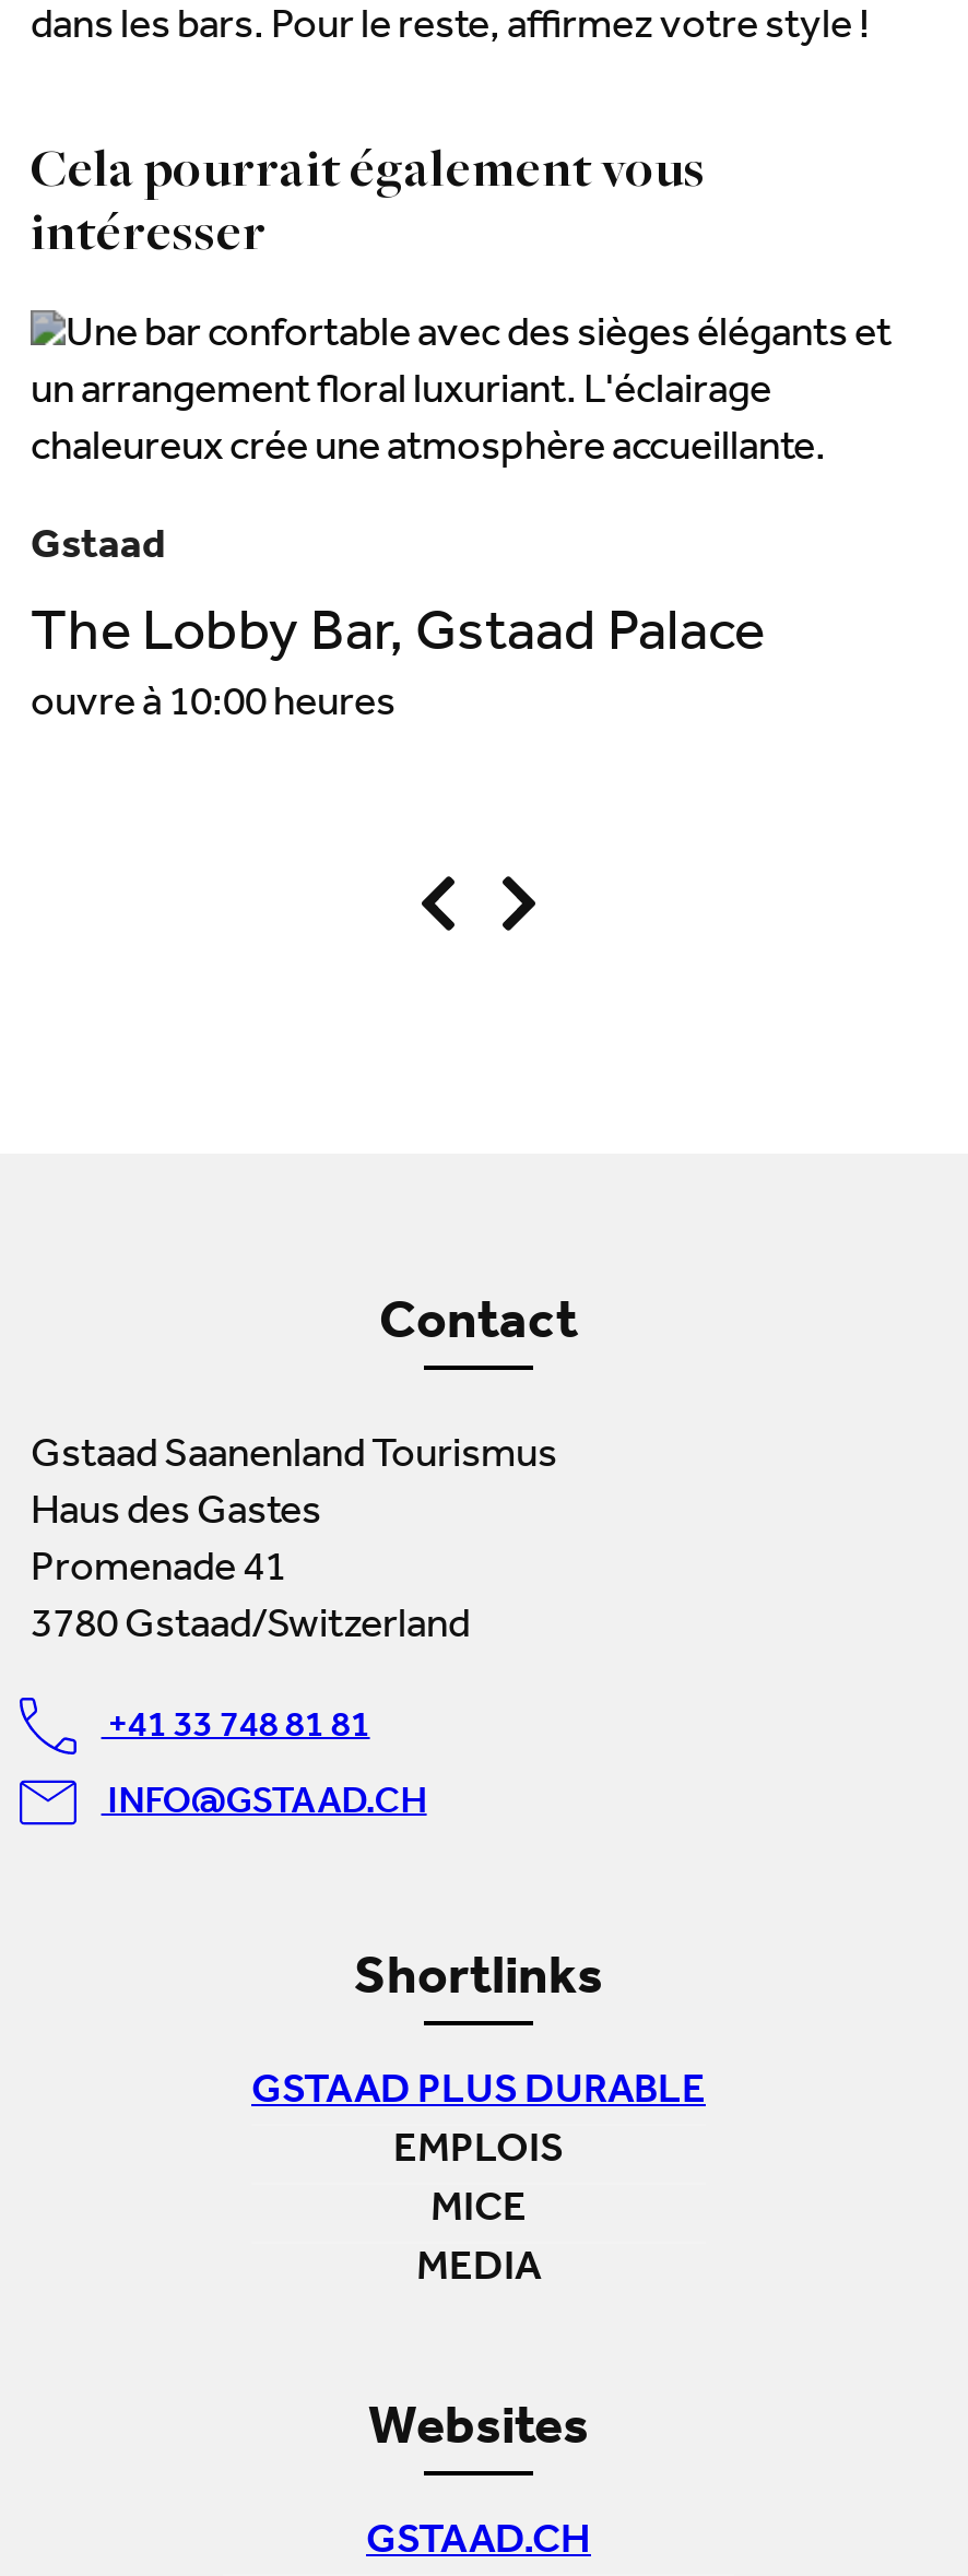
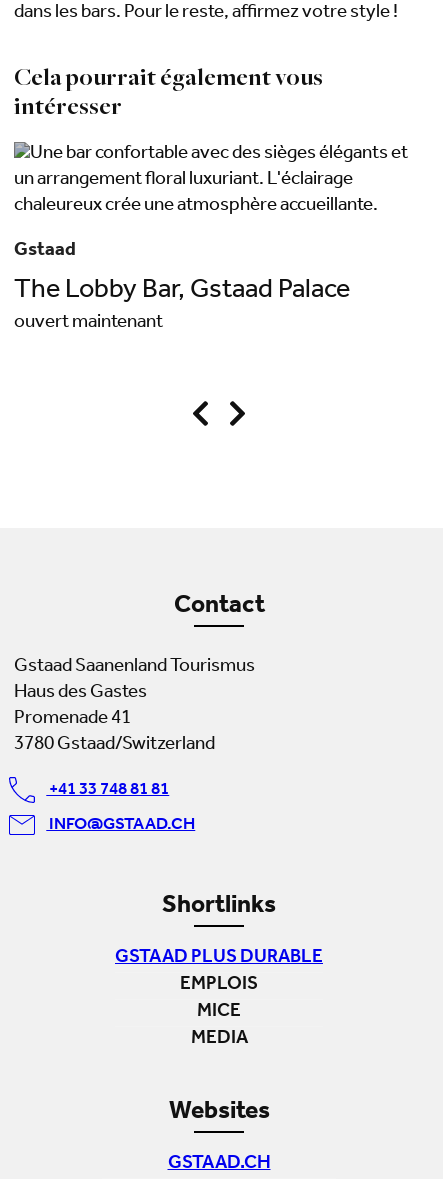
- ouvre à 10:00 heures
+ ouvert maintenant
